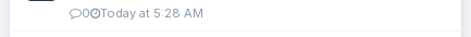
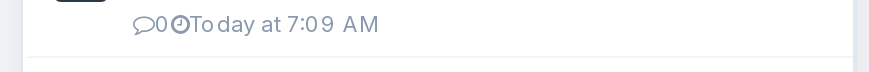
- 0 Today at 5:28 AM
+ 0 Today at 7:09 AM
